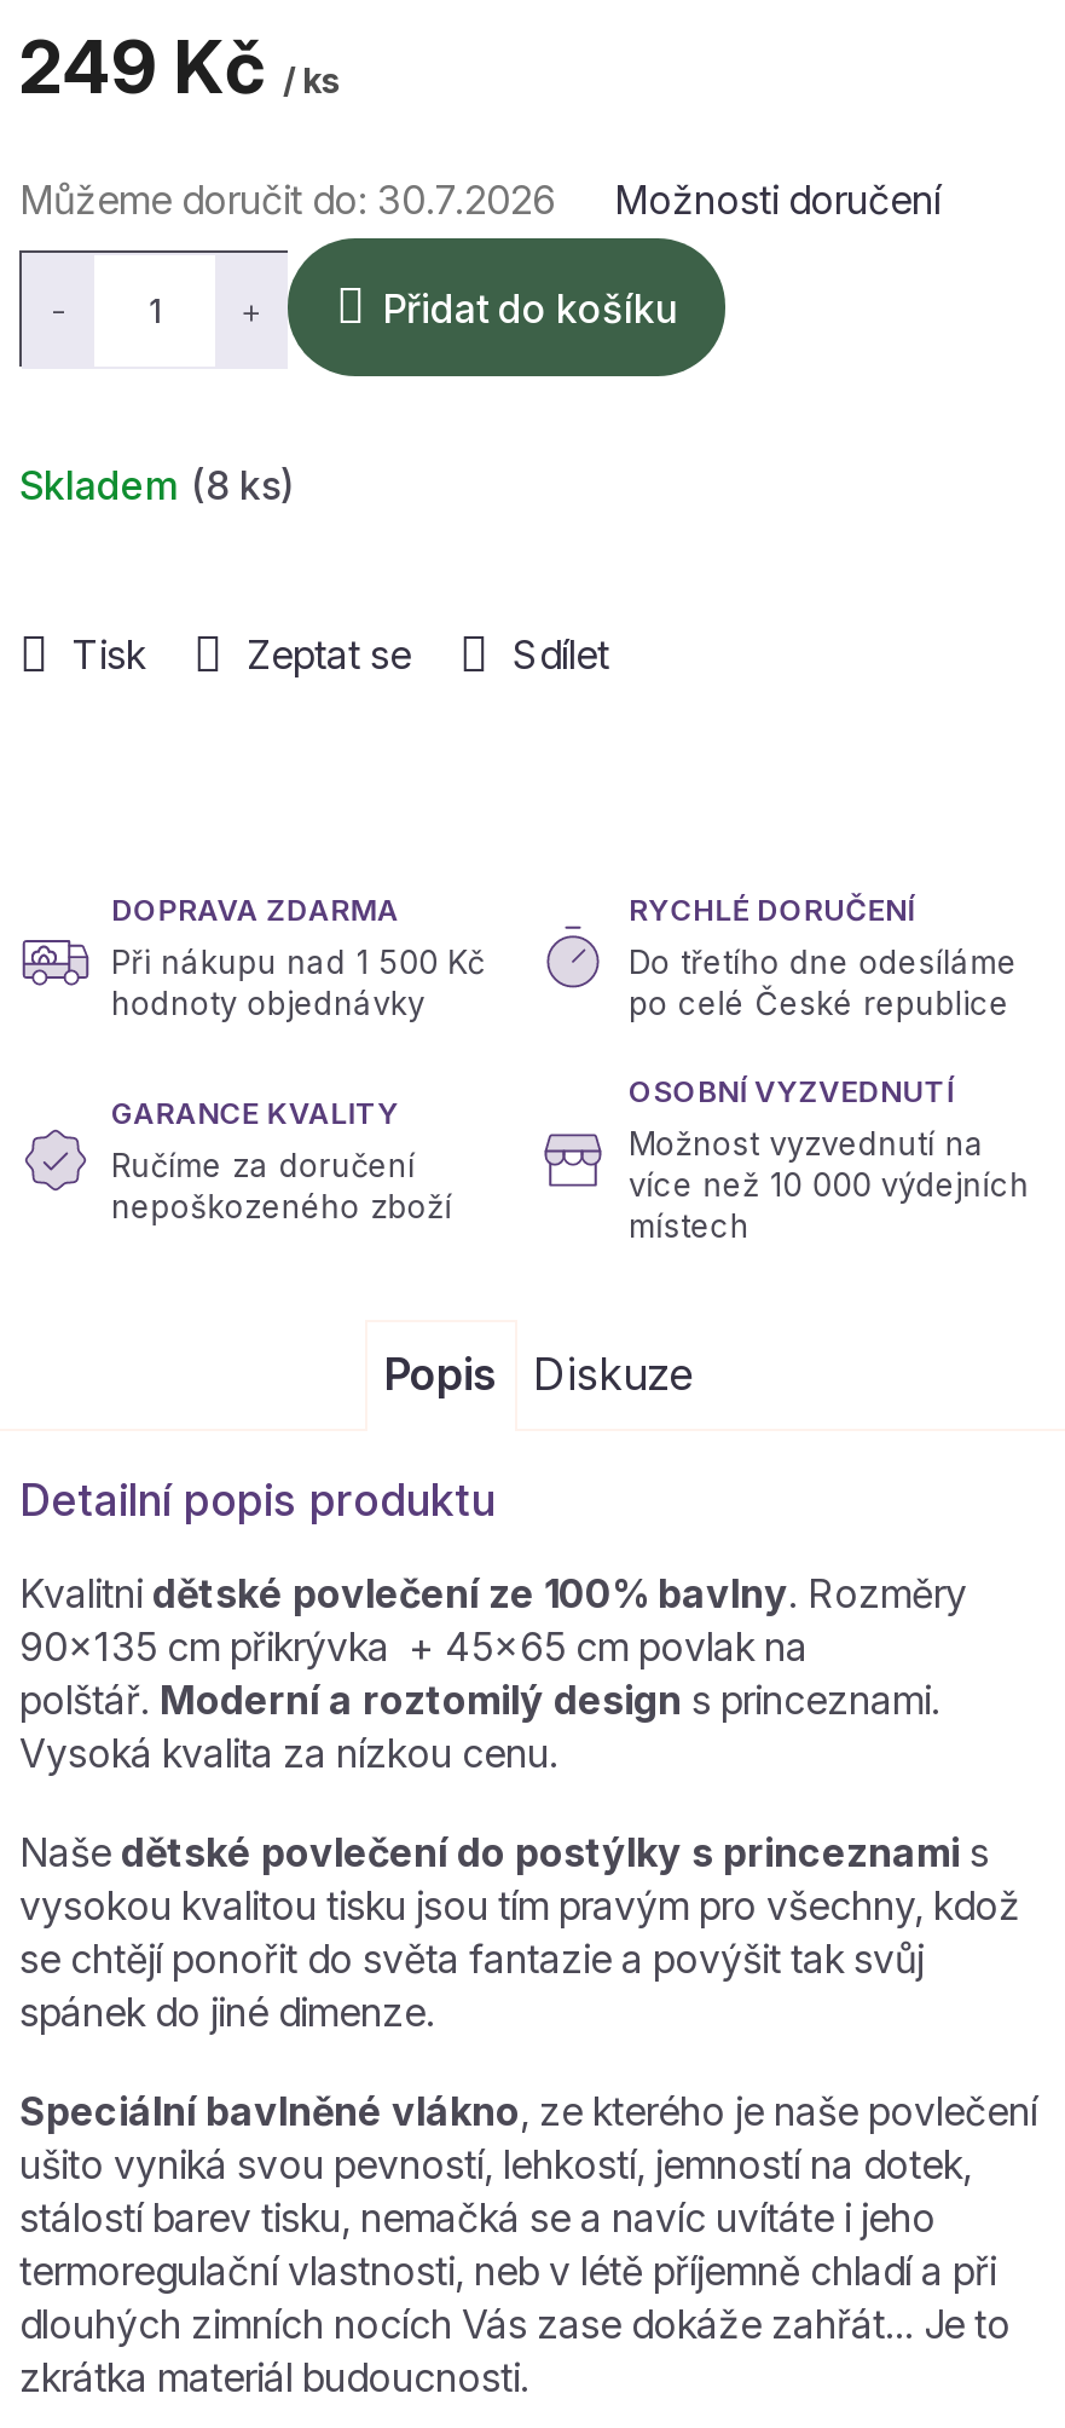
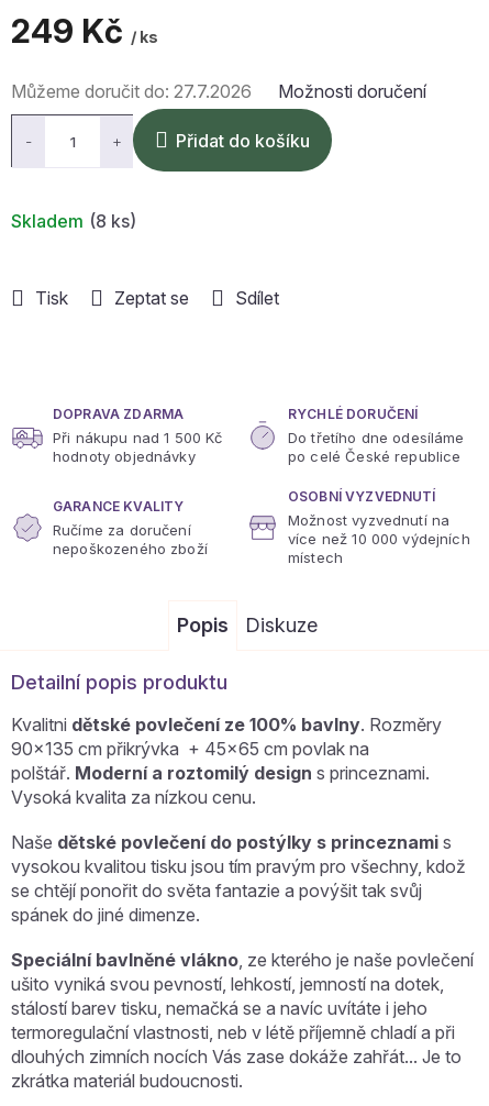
- Můžeme doručit do: 30.7.2026
+ Můžeme doručit do: 27.7.2026
